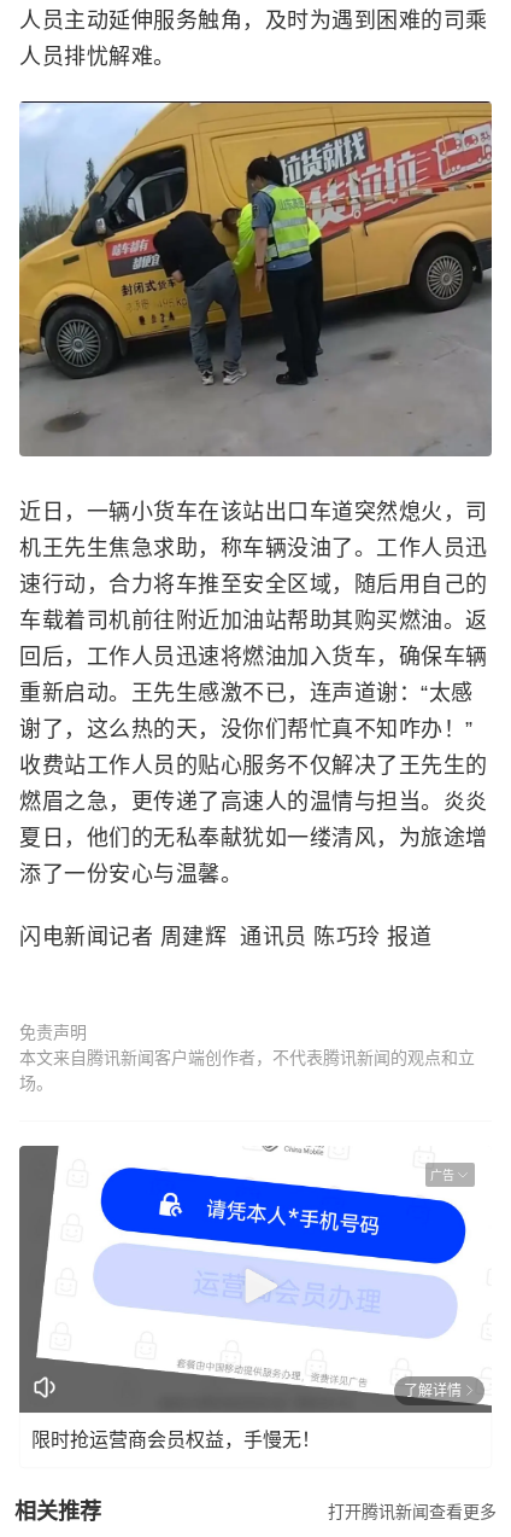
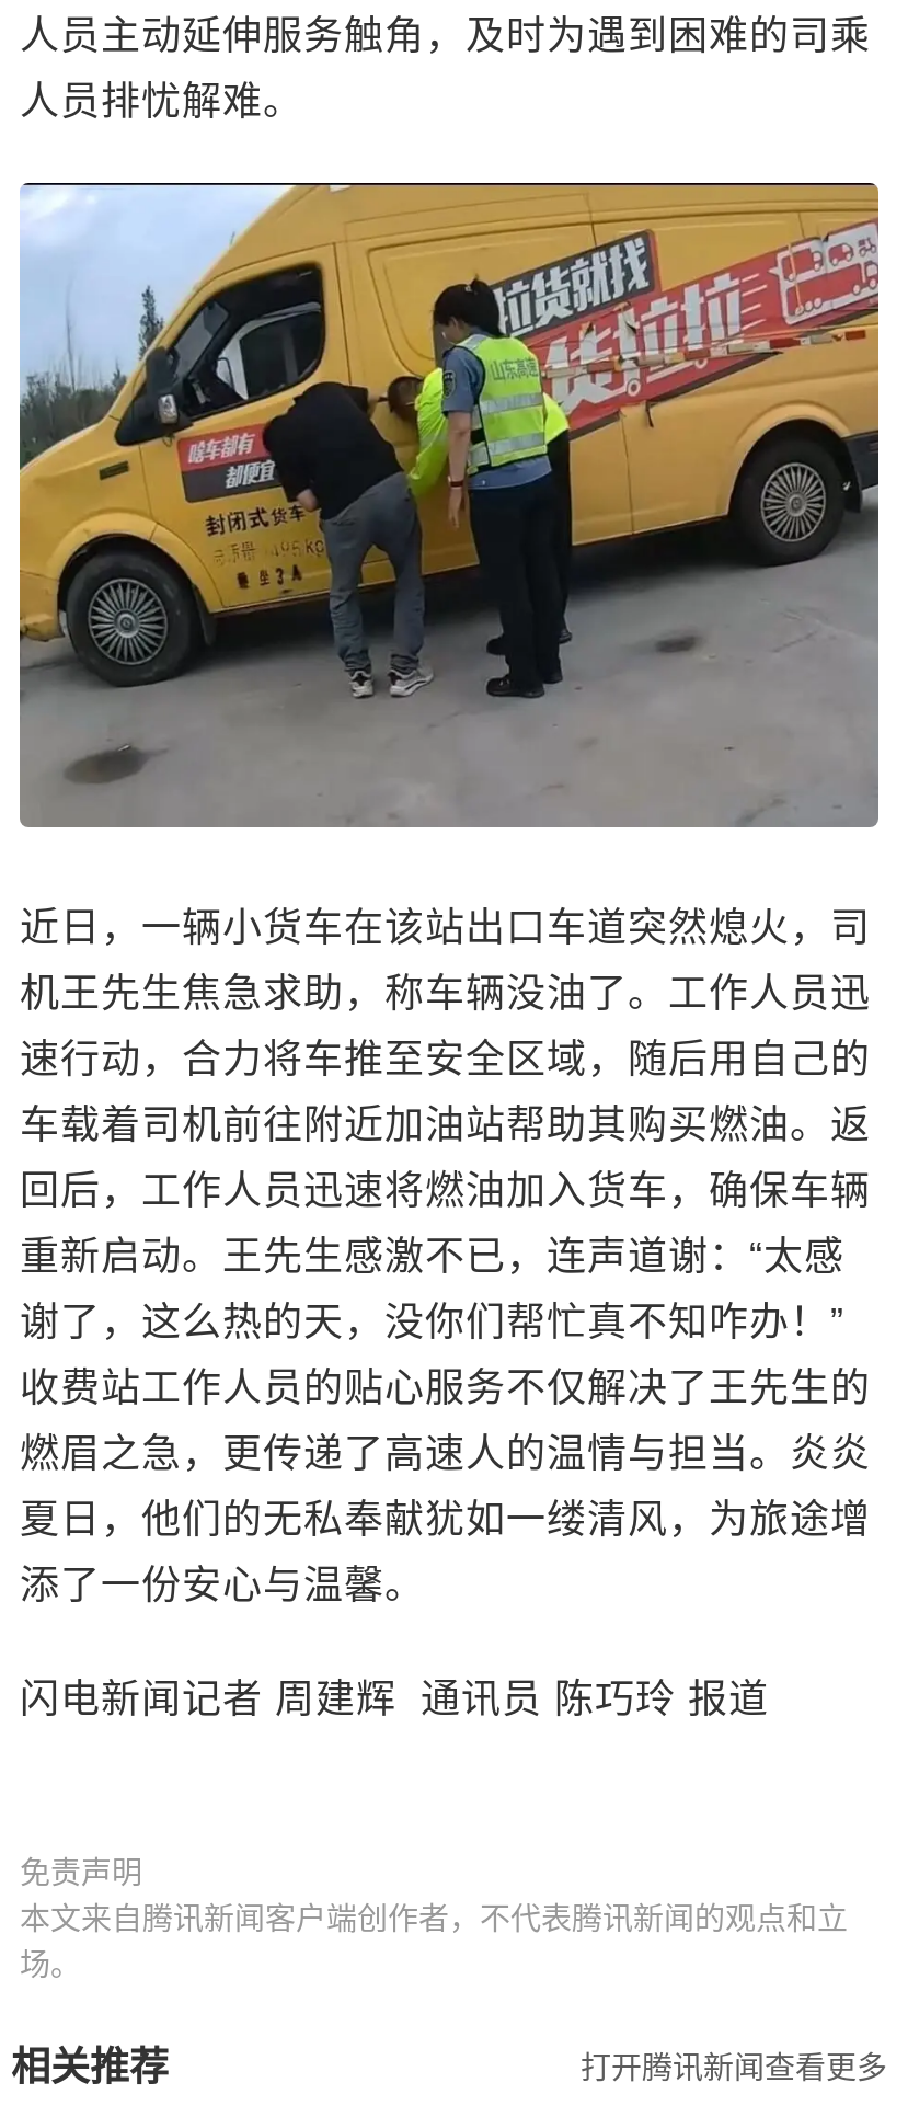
- [image]
- 广告

- 了解详情
- 限时抢运营商会员权益，手慢无！
